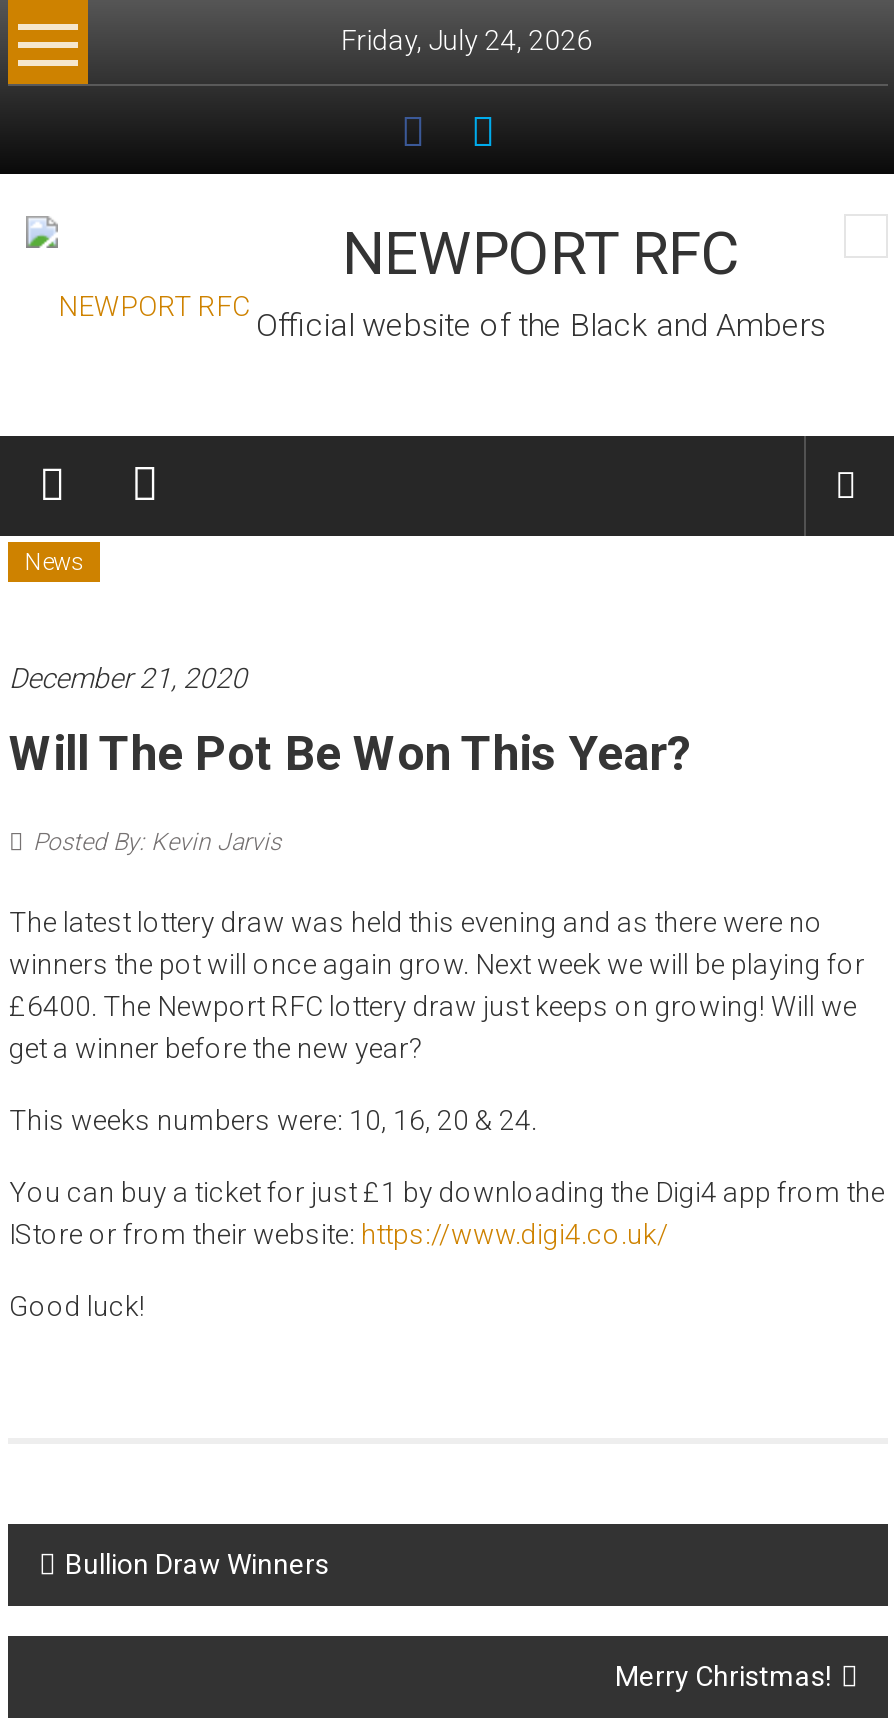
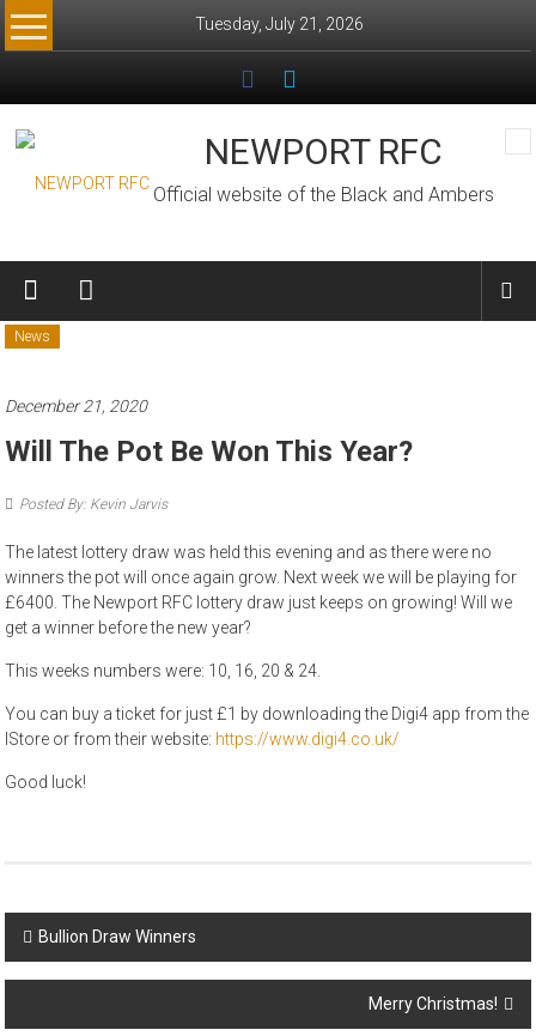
- Friday, July 24, 2026
+ Tuesday, July 21, 2026
